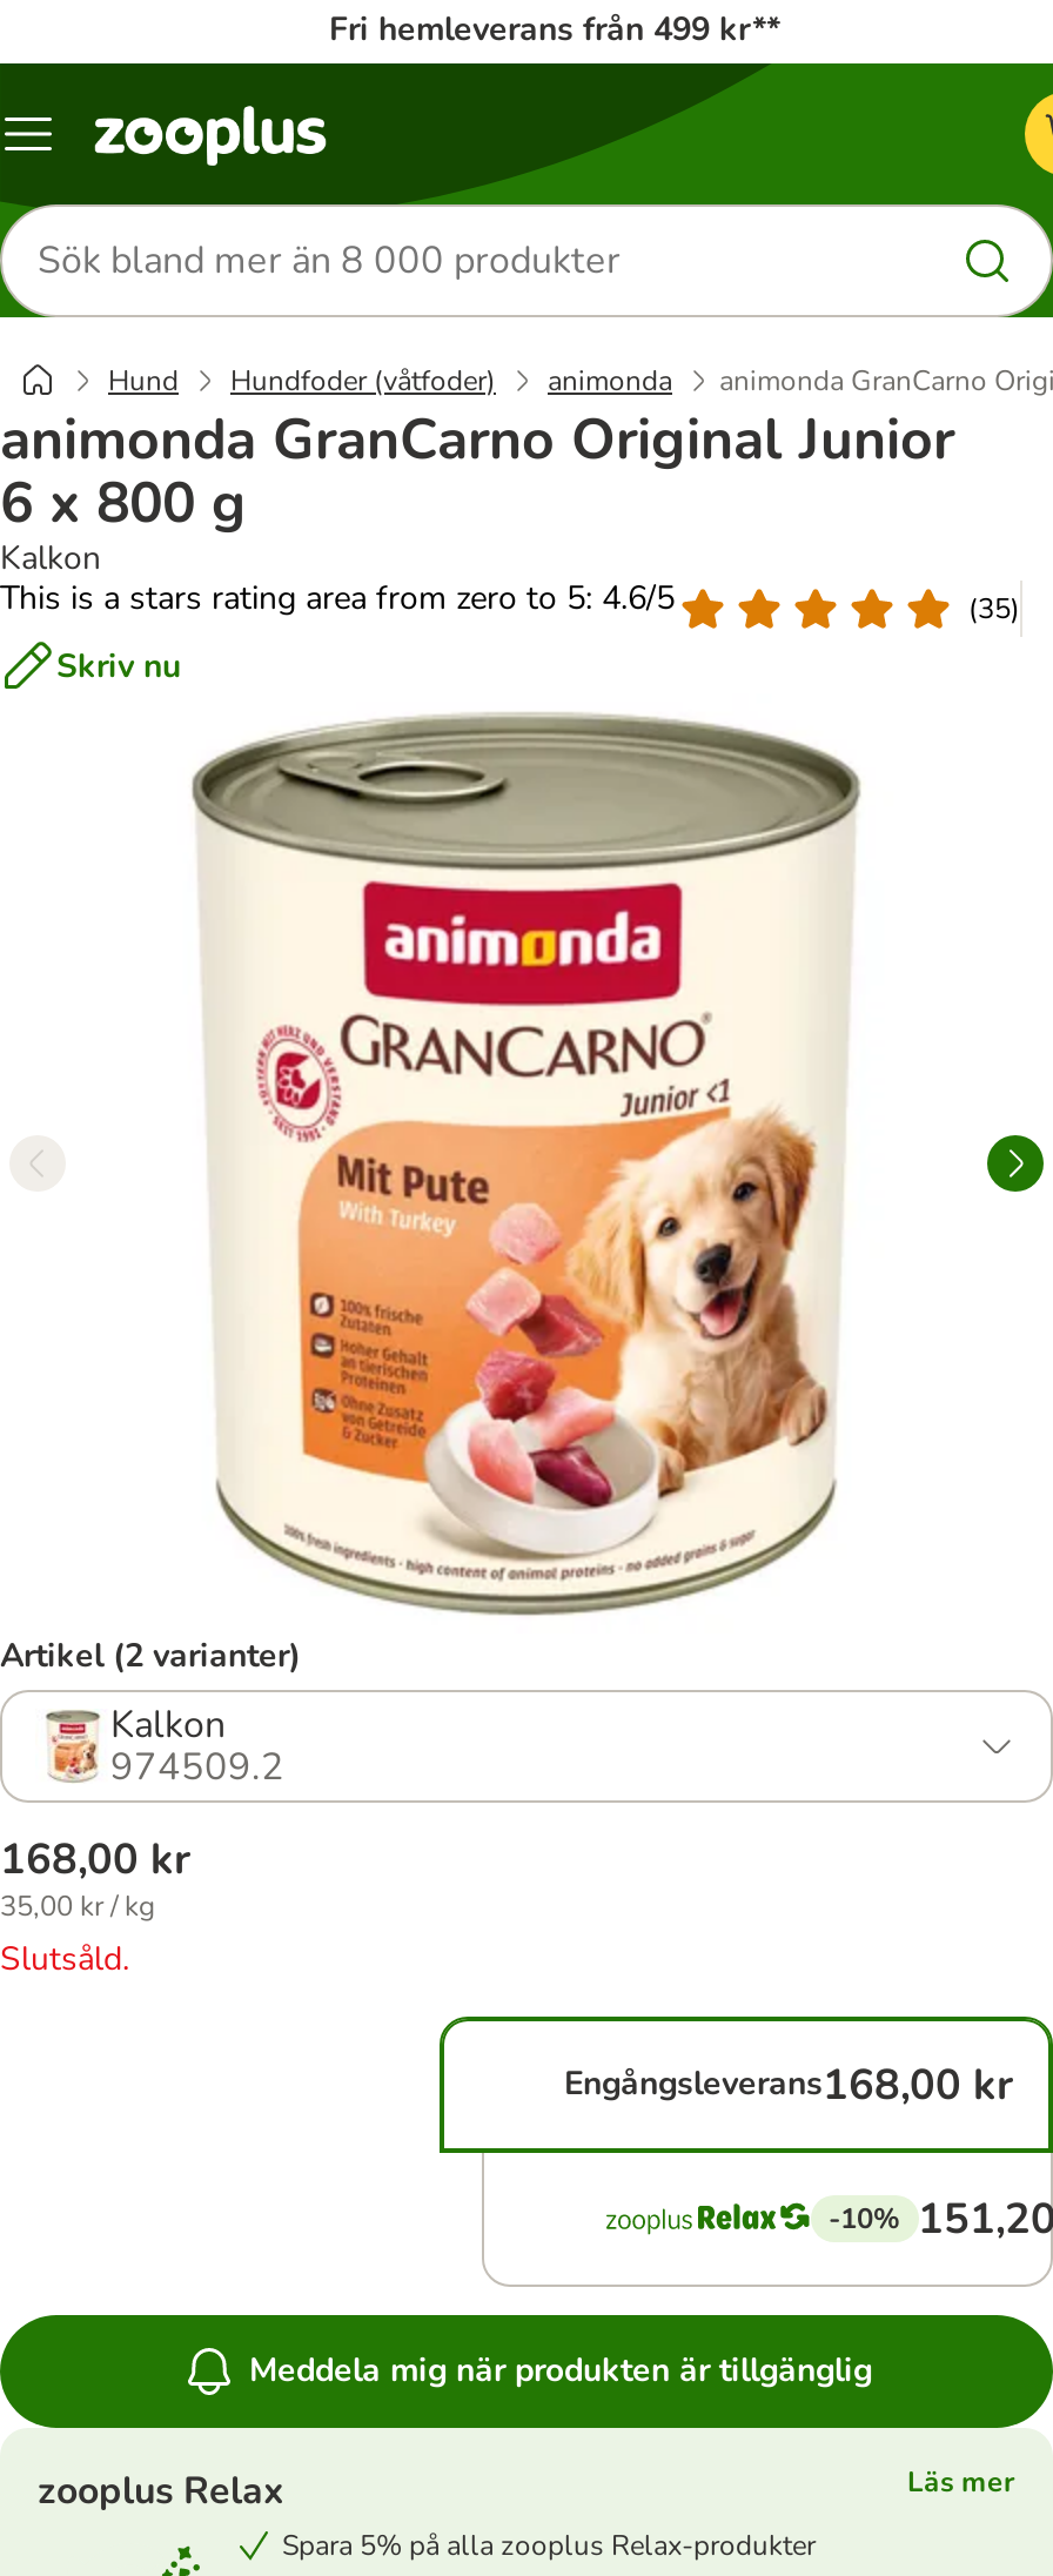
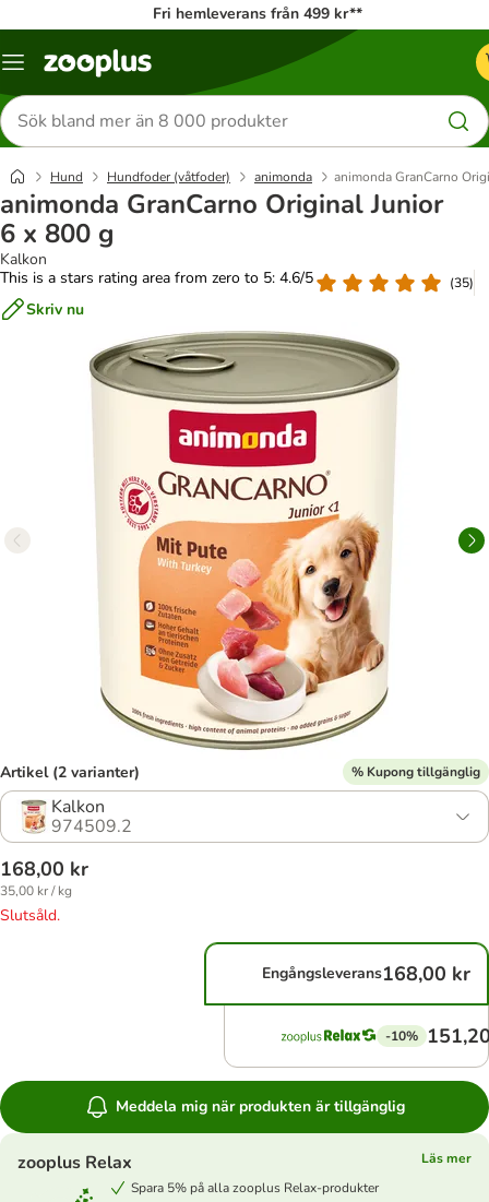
+ % Kupong tillgänglig
